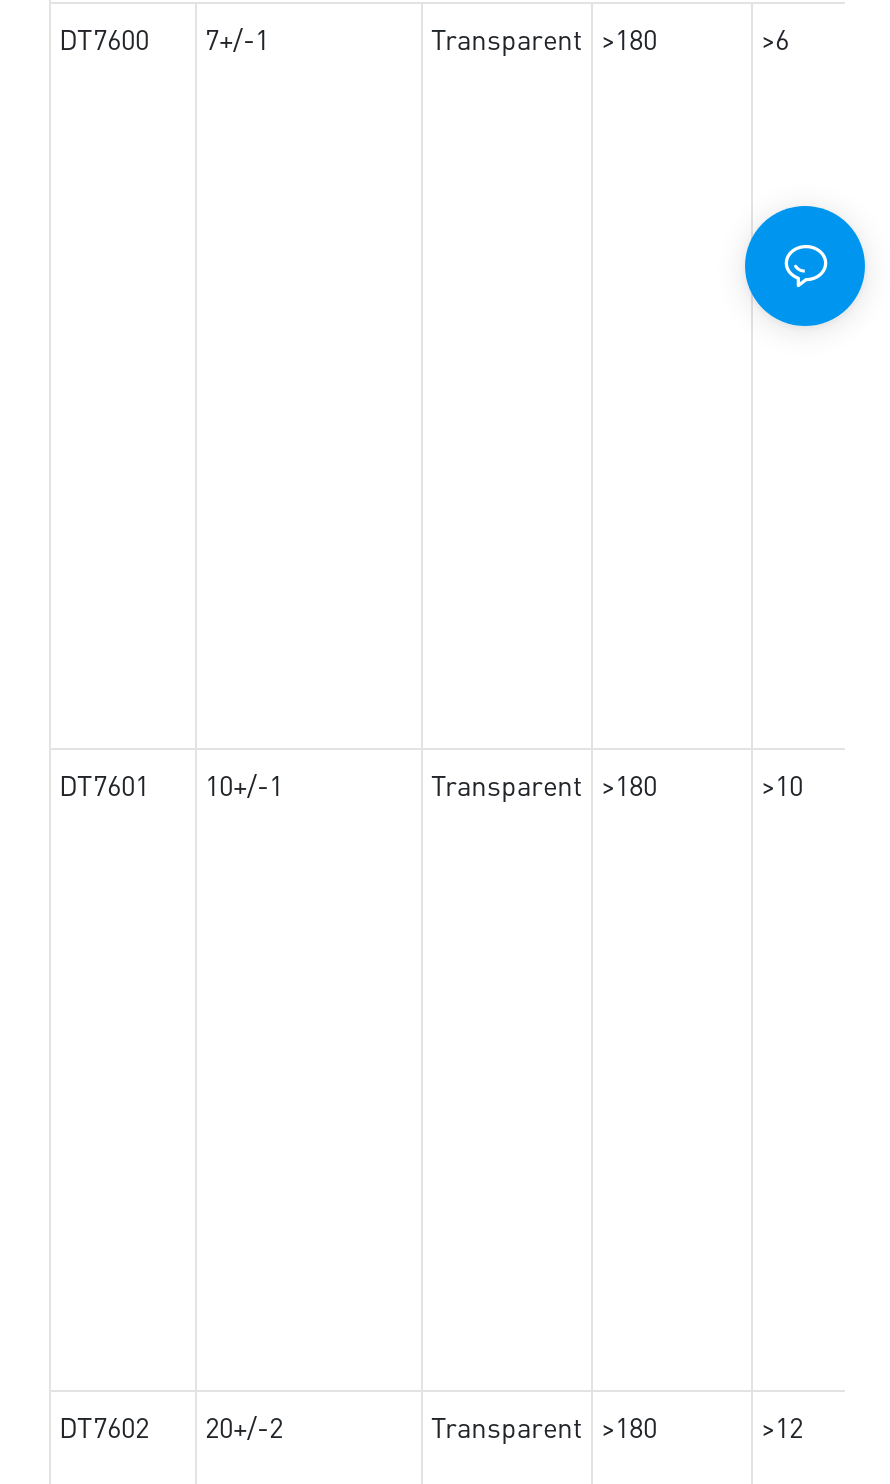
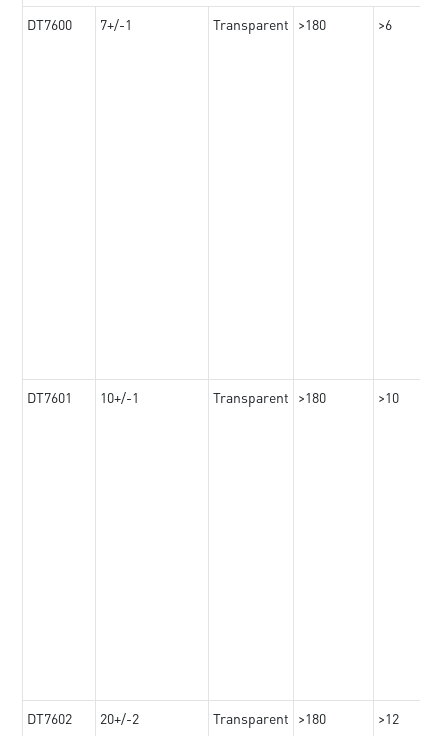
- [image]
